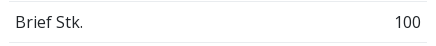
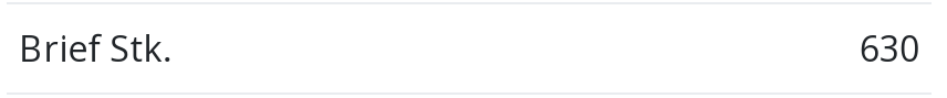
- 100
+ 630
